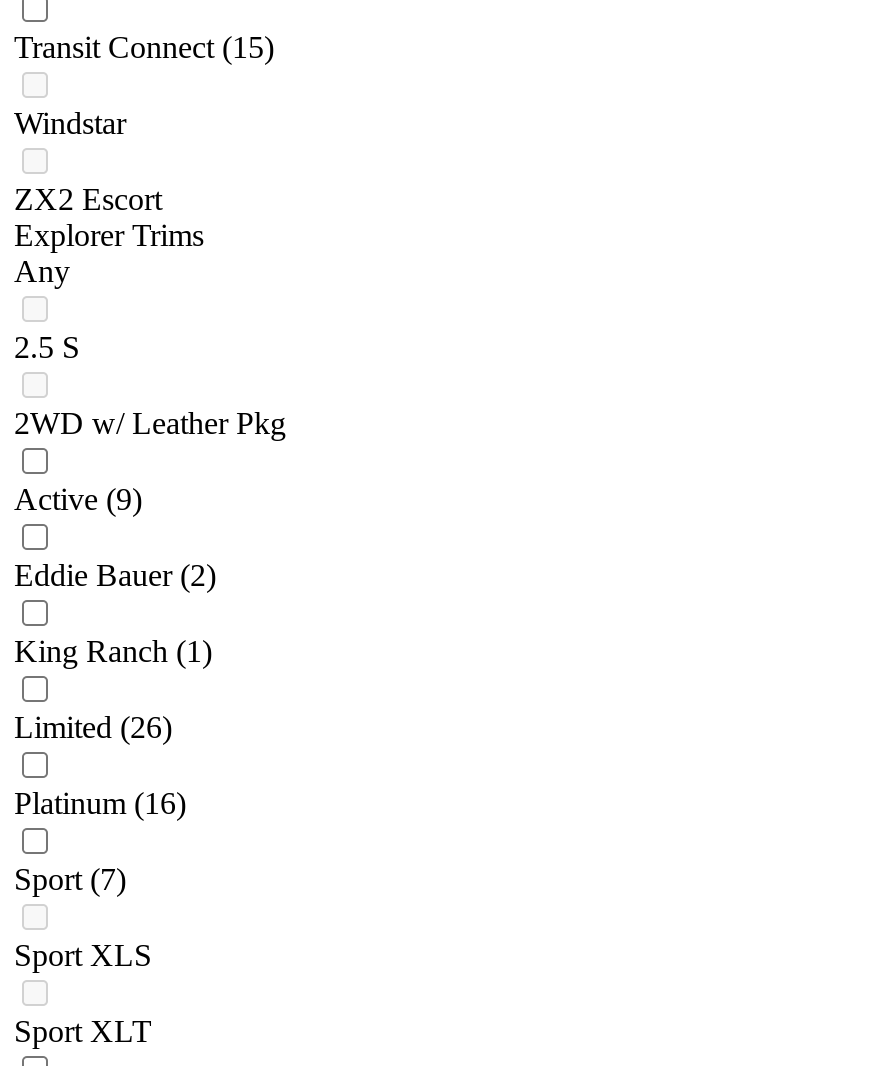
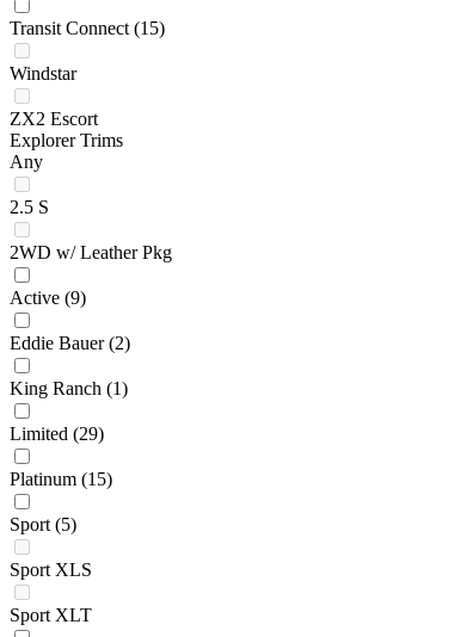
- Limited (26)
+ Limited (29)

- Platinum (16)
+ Platinum (15)

- Sport (7)
+ Sport (5)
